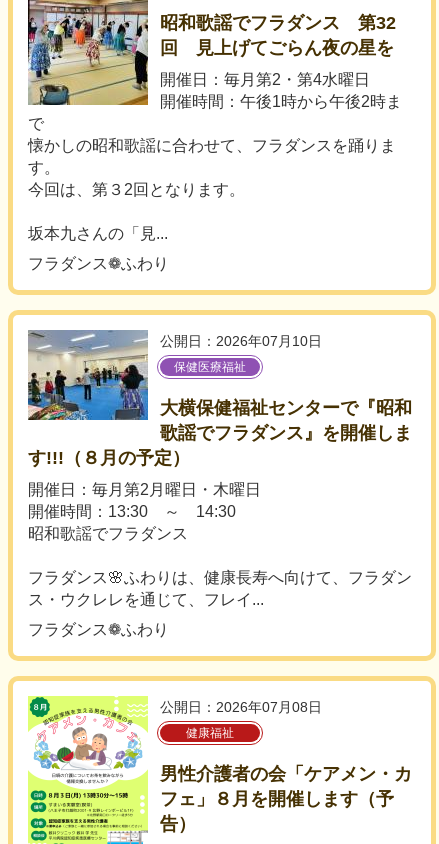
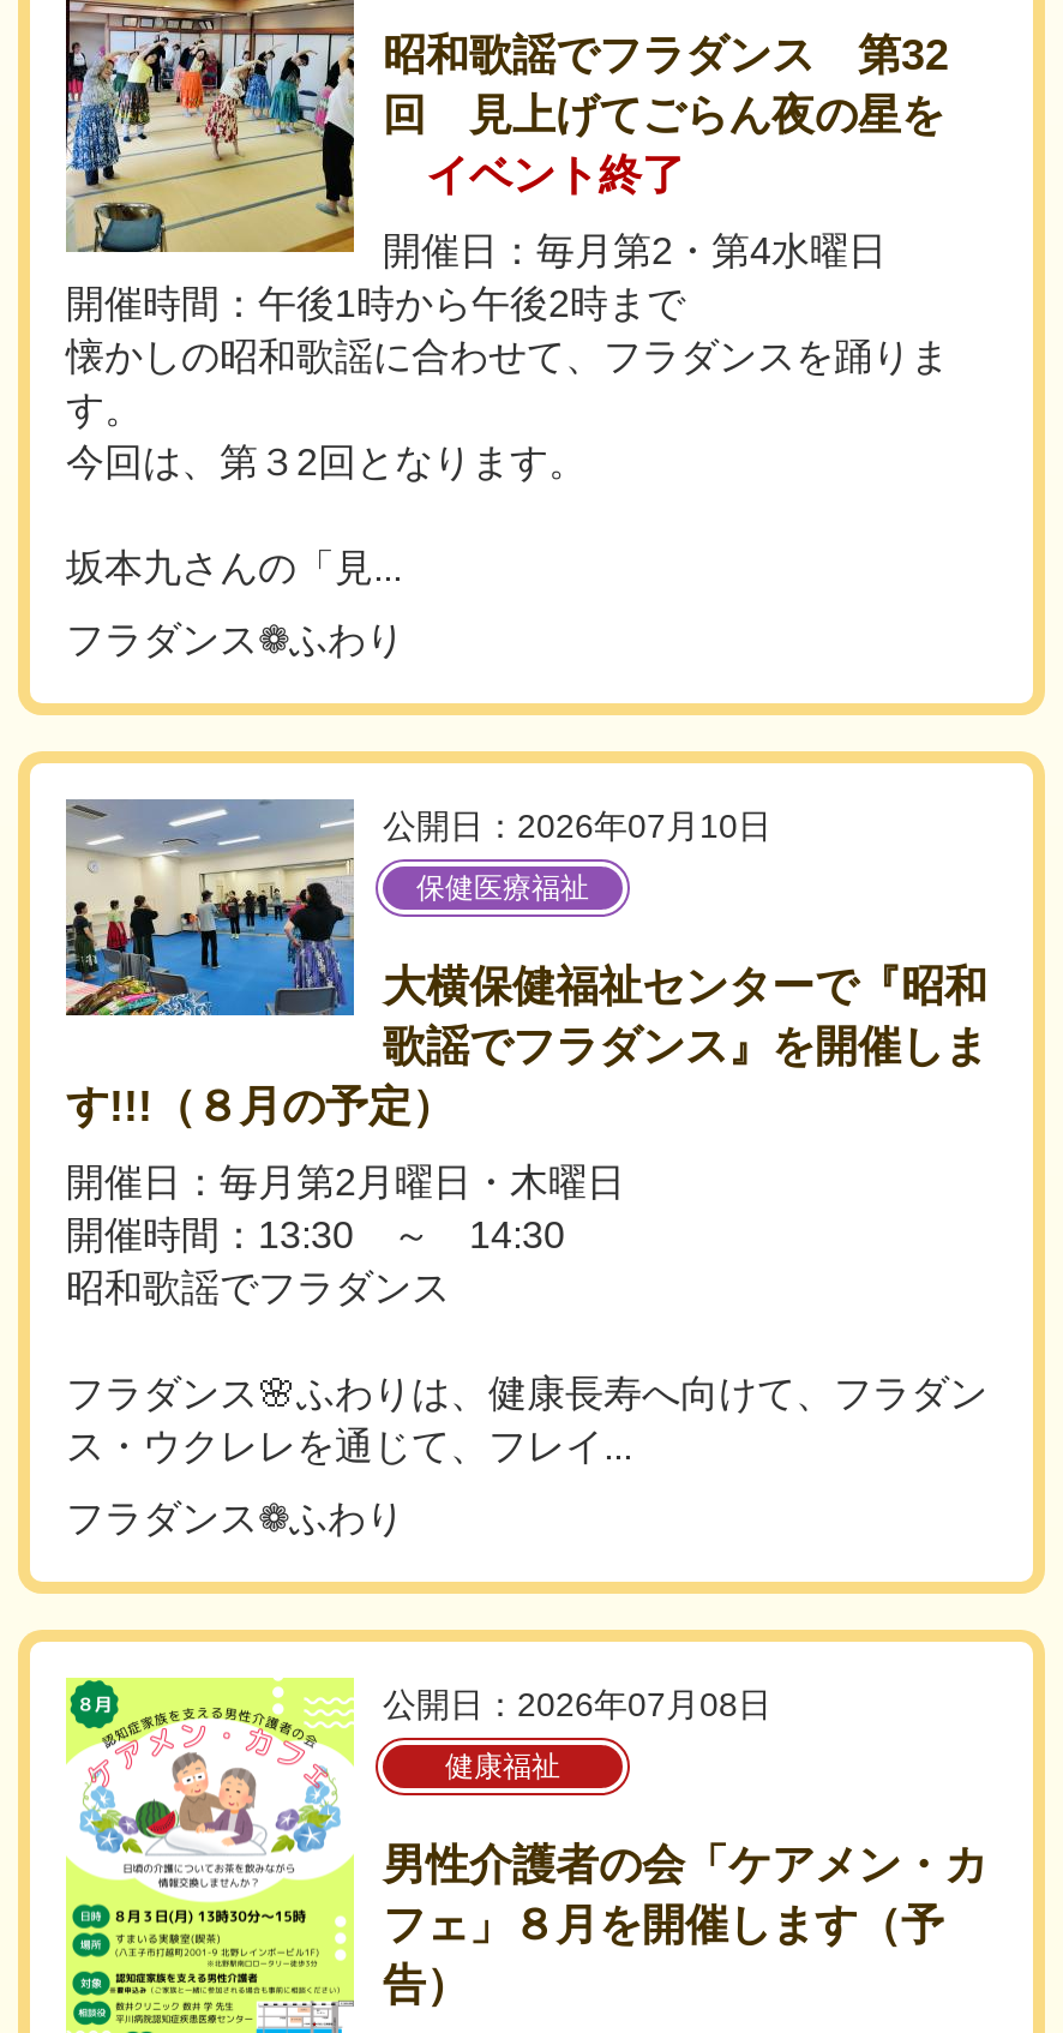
+ イベント終了

moved down: 開催日：毎月第2・第4水曜日
